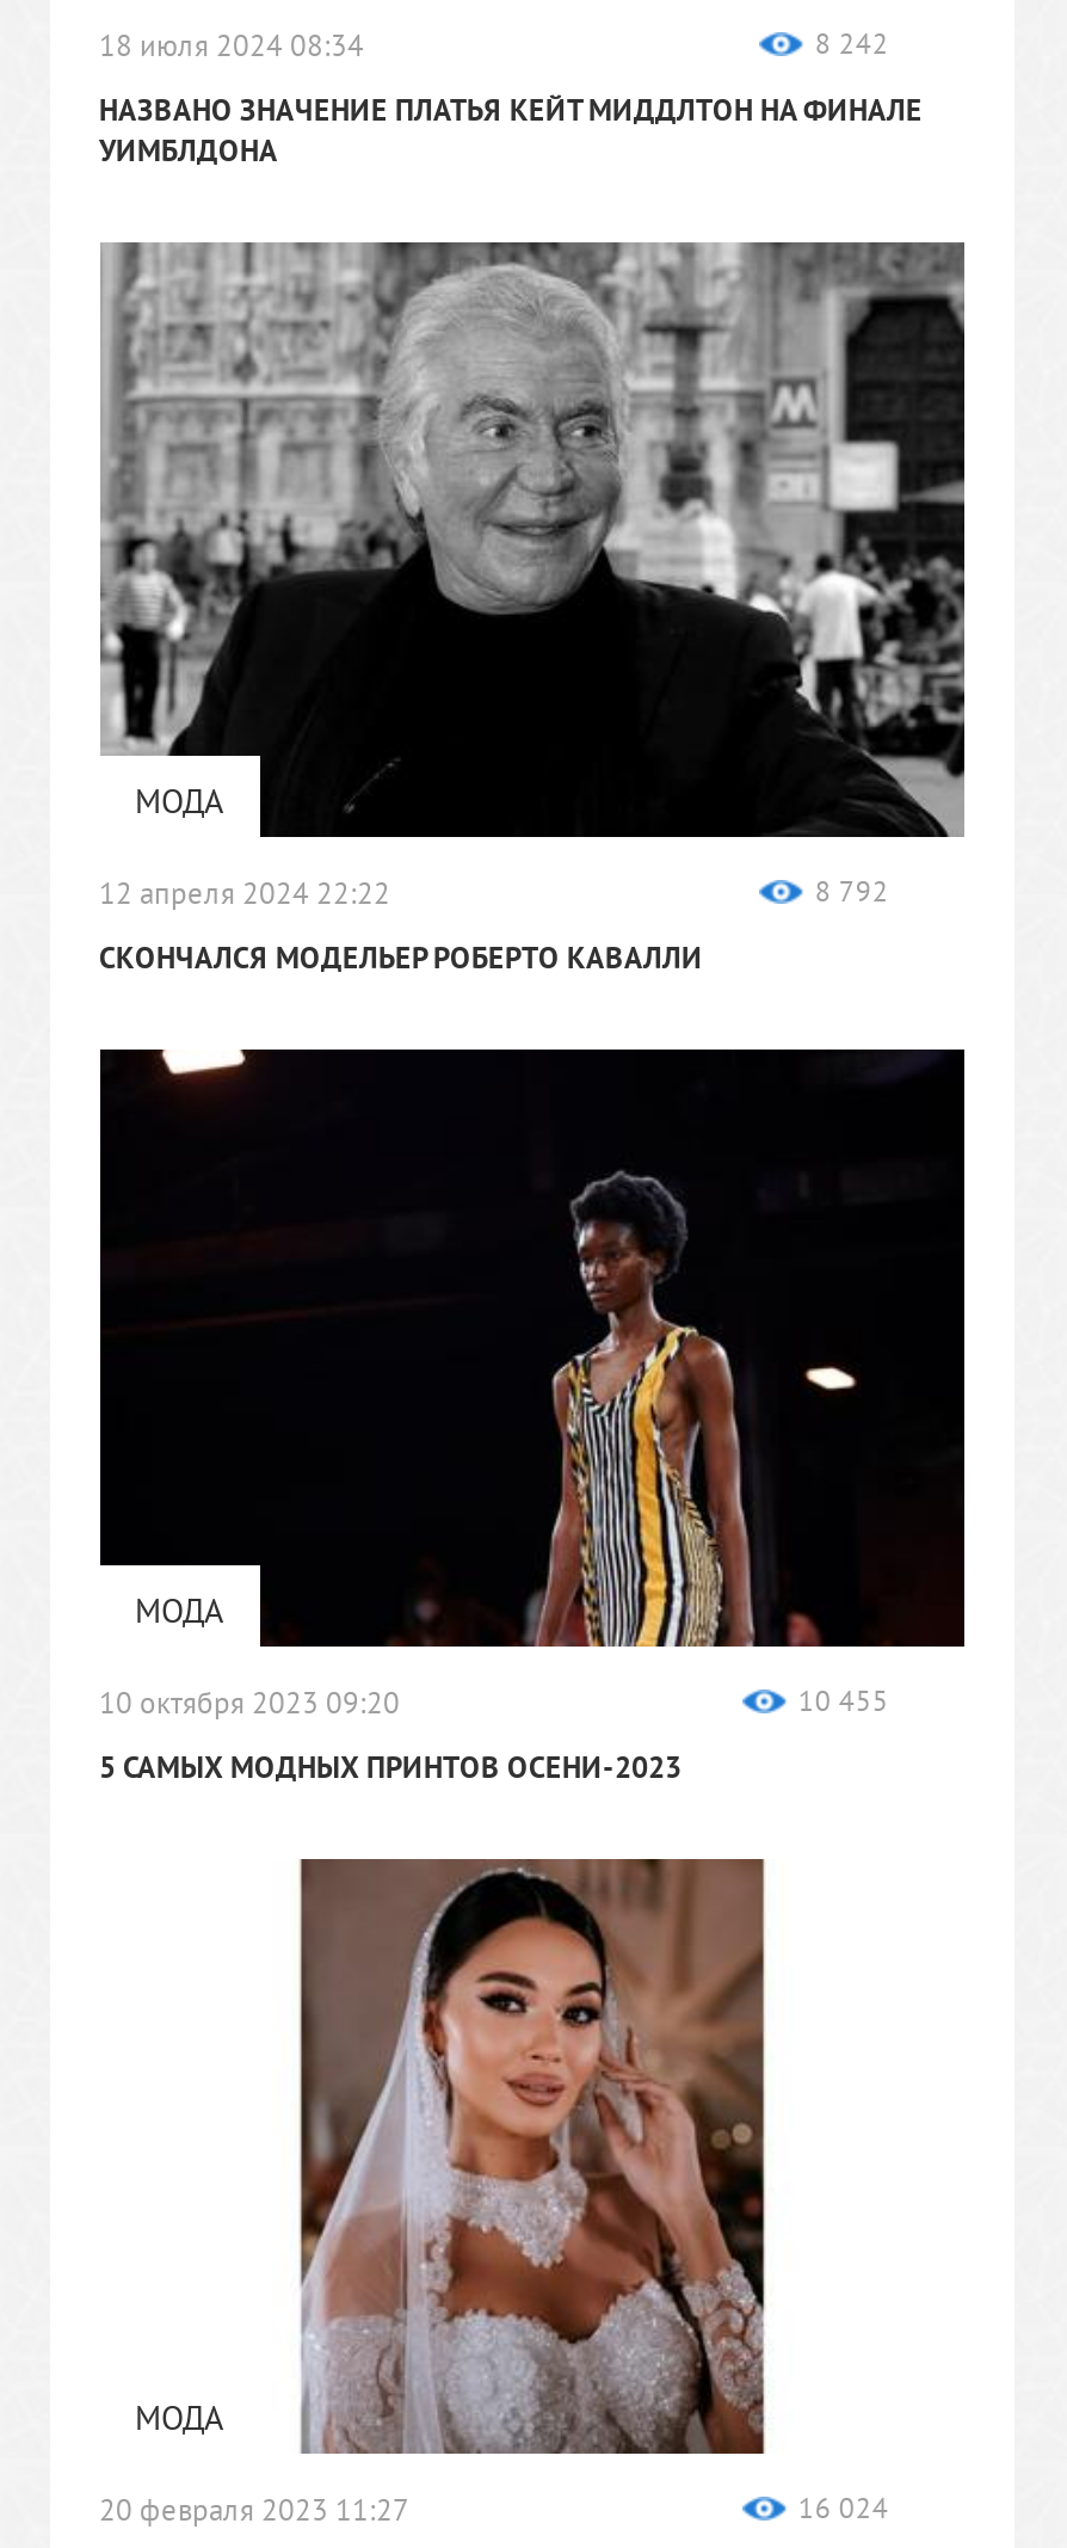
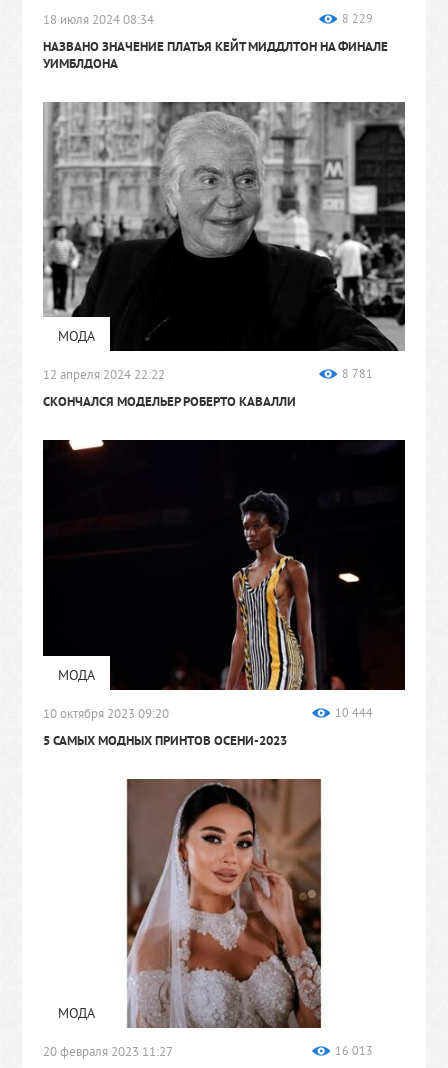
- 8 242
+ 8 229

- 8 792
+ 8 781

- 10 455
+ 10 444

- 16 024
+ 16 013
